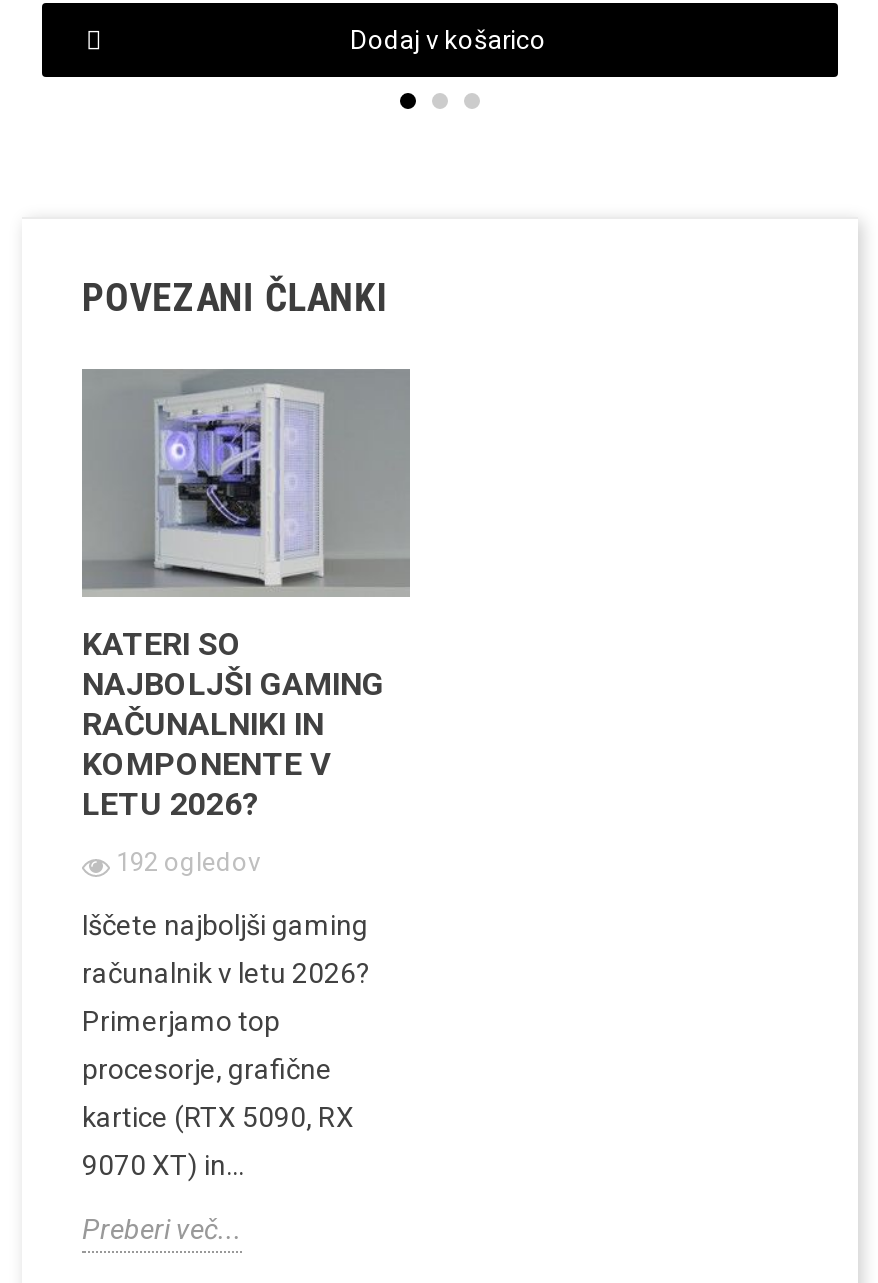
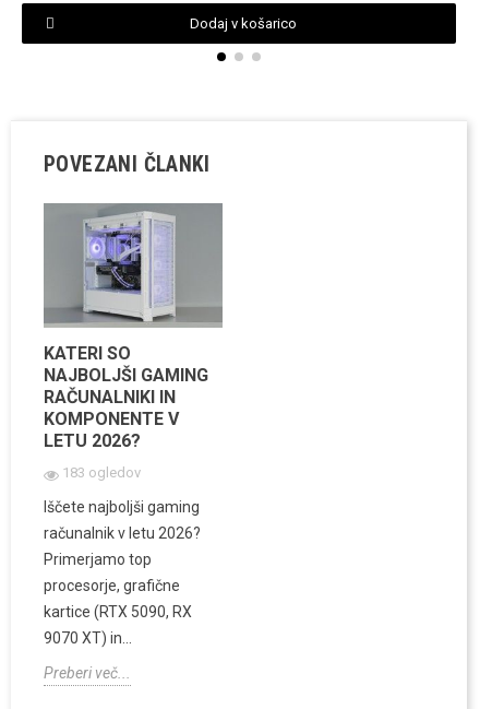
- 192 ogledov
+ 183 ogledov
